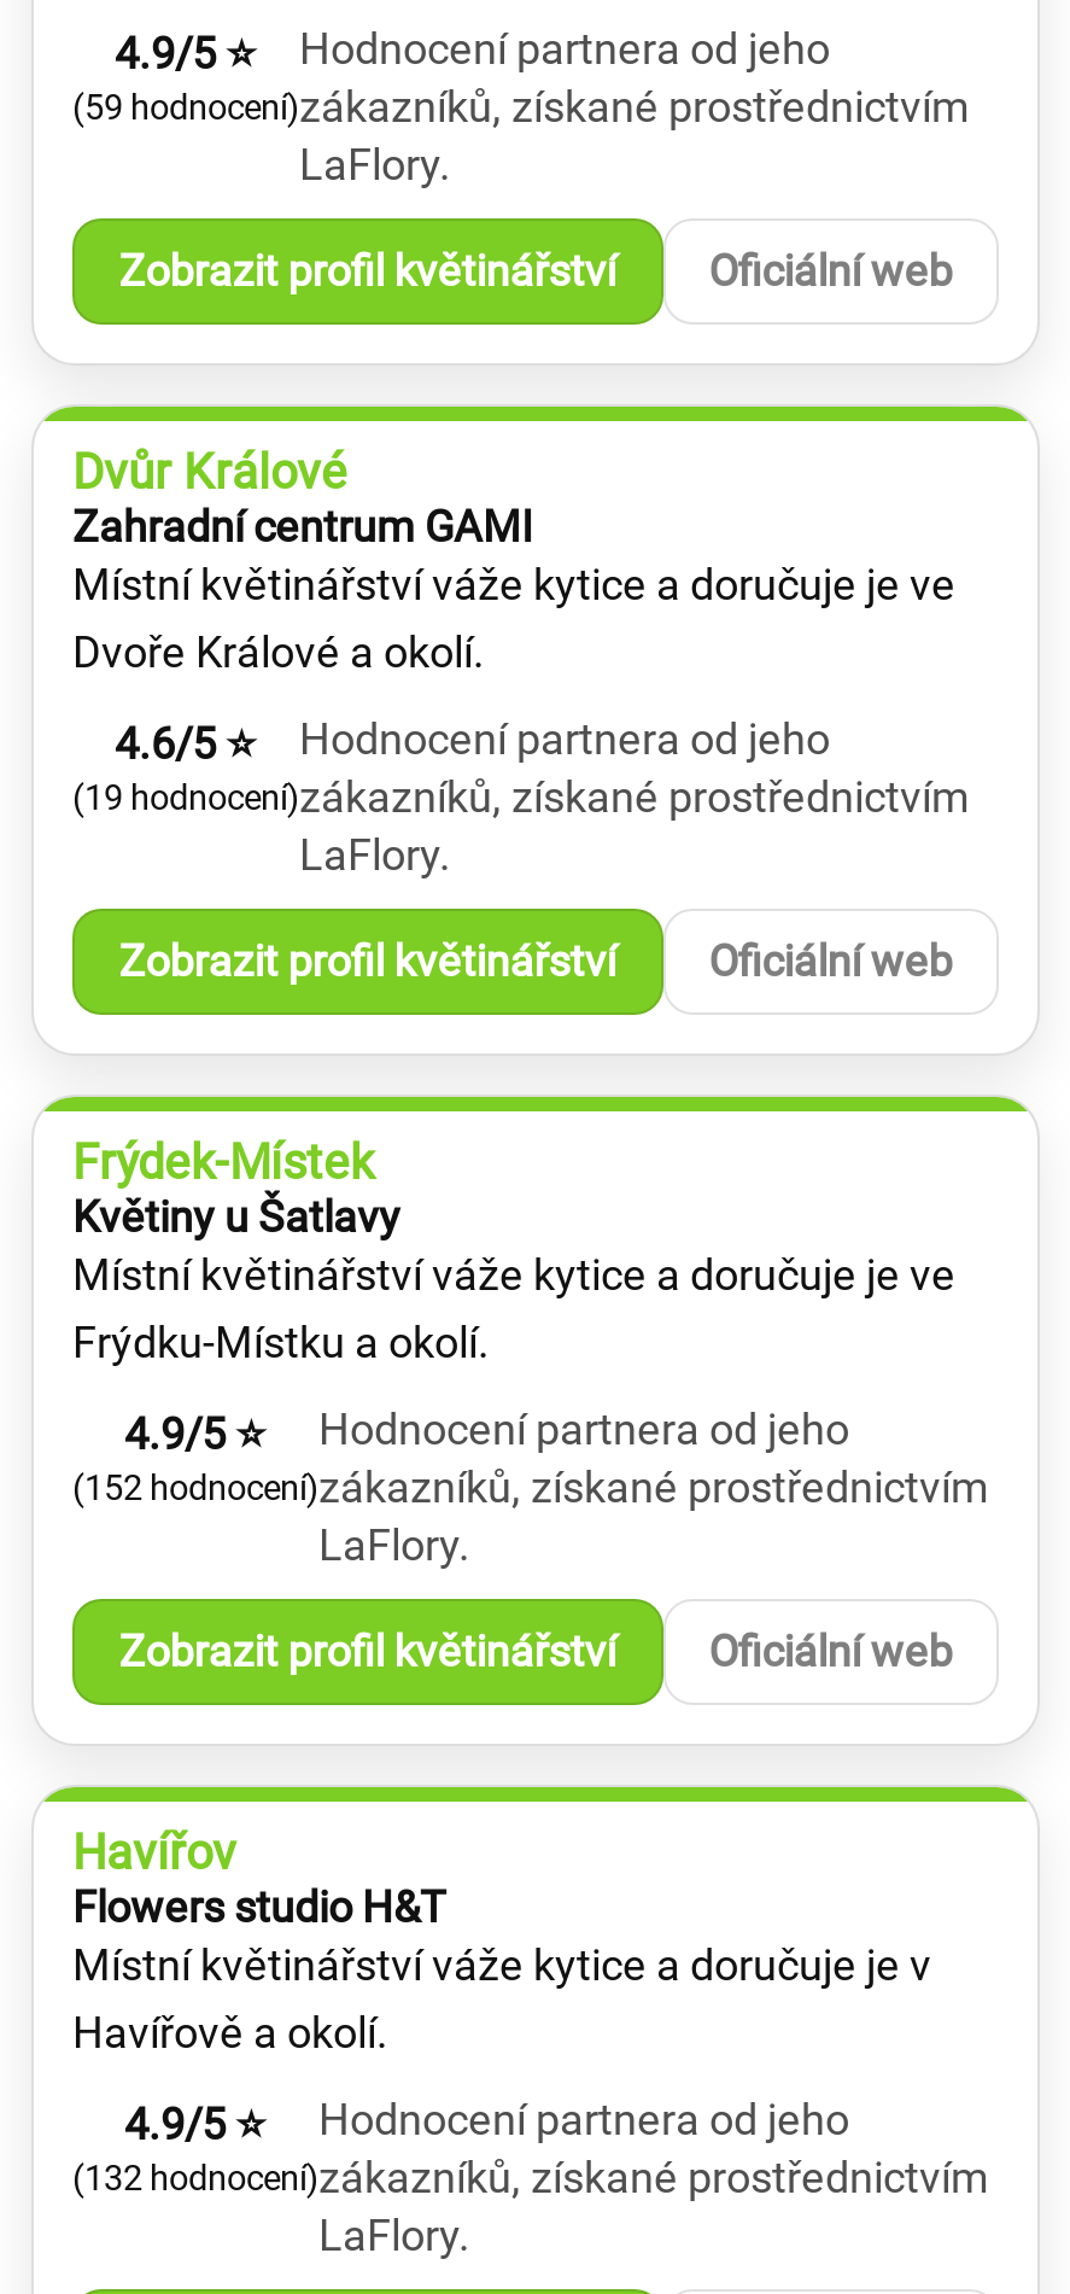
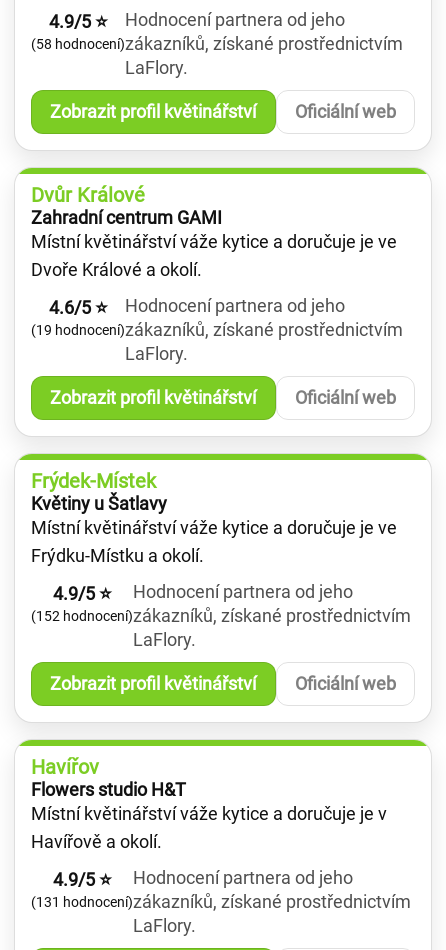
- (59 hodnocení) zákazníků, získané prostřednictvím
+ (58 hodnocení) zákazníků, získané prostřednictvím

- (132 hodnocení) zákazníků, získané prostřednictvím
+ (131 hodnocení) zákazníků, získané prostřednictvím
